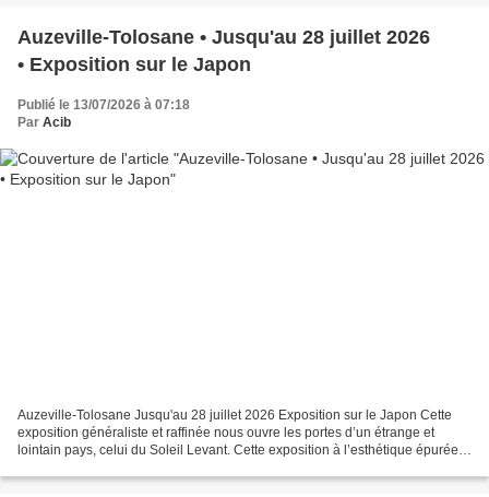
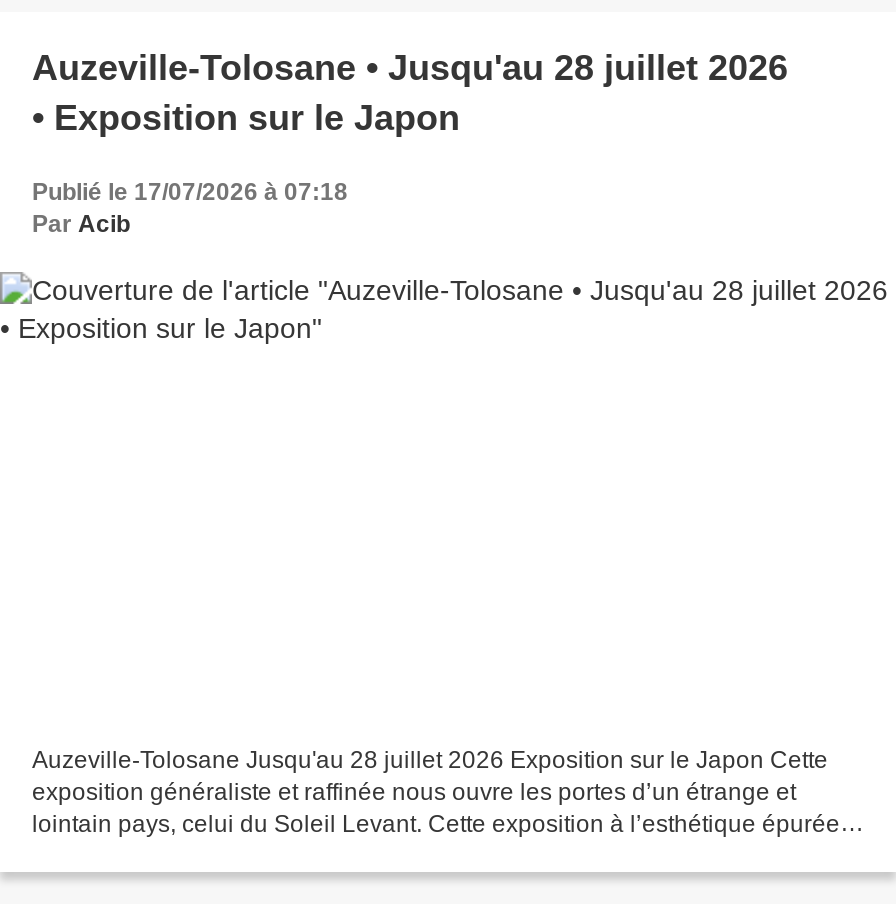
- Publié le 13/07/2026 à 07:18
+ Publié le 17/07/2026 à 07:18
